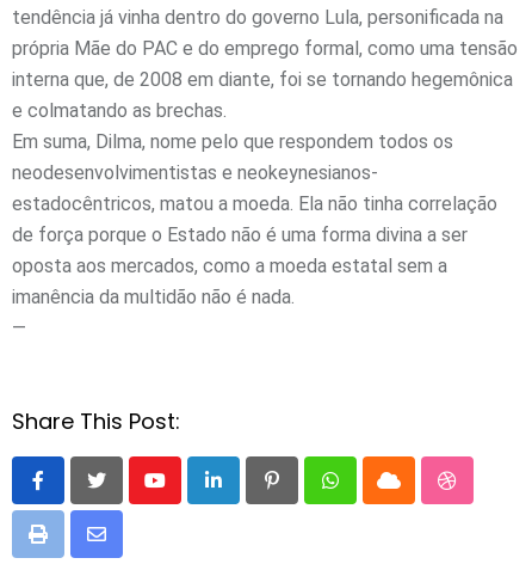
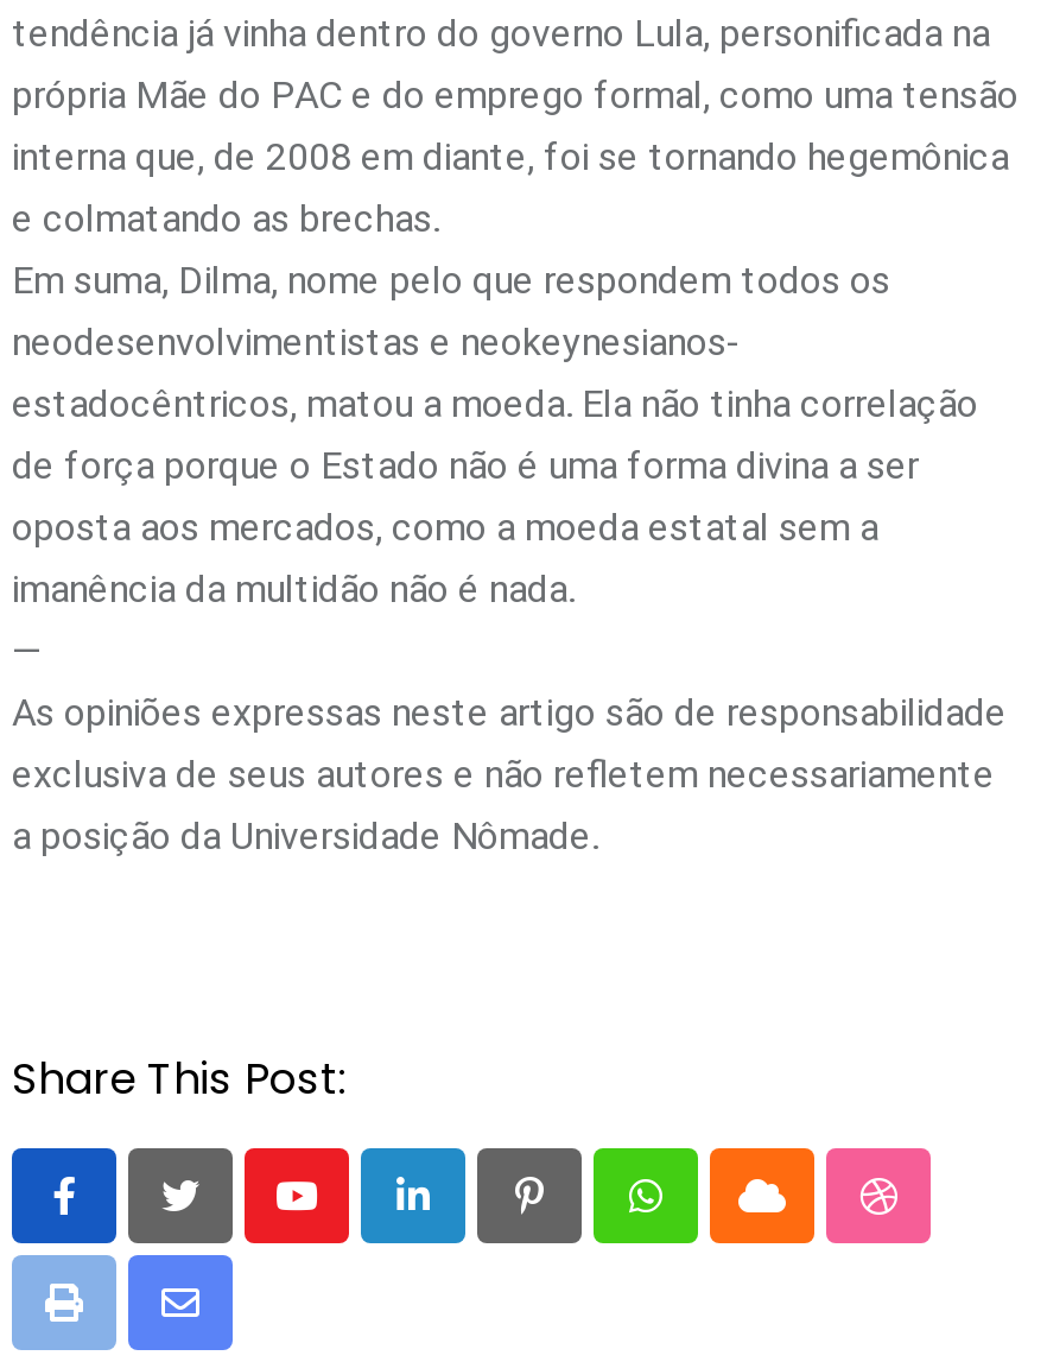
+ As opiniões expressas neste artigo são de responsabilidade
+ exclusiva de seus autores e não refletem necessariamente
+ a posição da Universidade Nômade.
